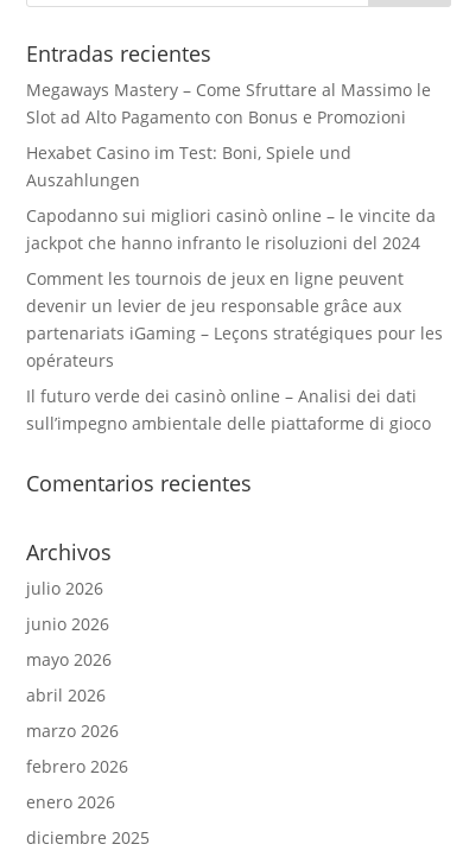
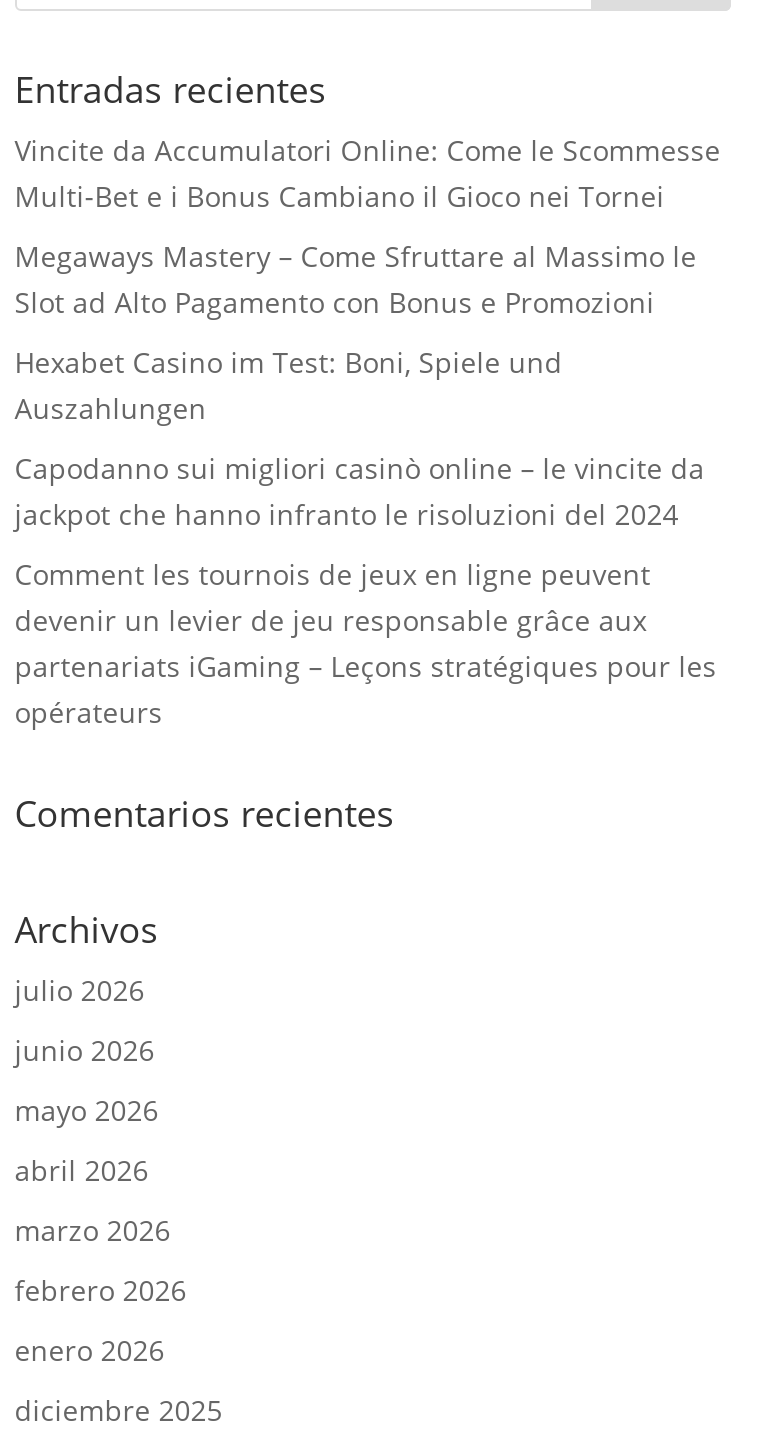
+ Vincite da Accumulatori Online: Come le Scommesse
+ Multi‑Bet e i Bonus Cambiano il Gioco nei Tornei

moved down: Megaways Mastery – Come Sfruttare al Massimo le | Slot ad Alto Pagamento con Bonus e Promozioni | Hexabet Casino im Test: Boni, Spiele und | ... | partenariats iGaming – Leçons stratégiques pour les | opérateurs

- Il futuro verde dei casinò online – Analisi dei dati
- sull’impegno ambientale delle piattaforme di gioco
